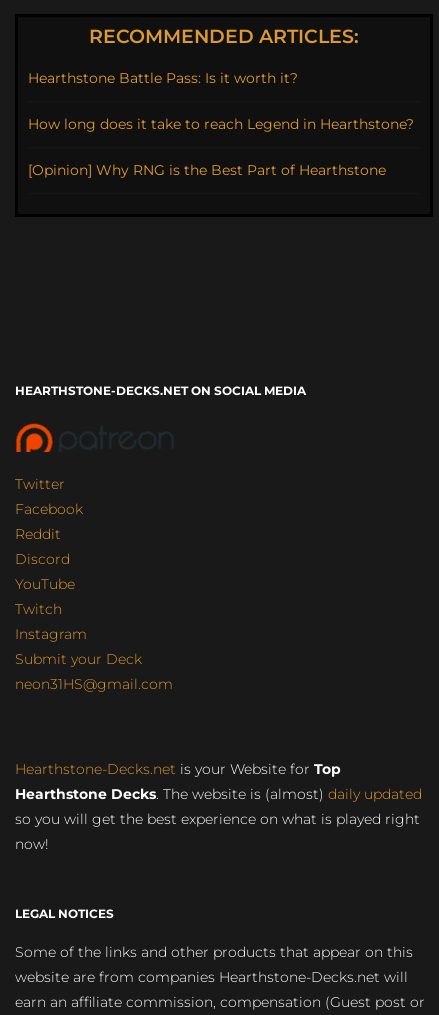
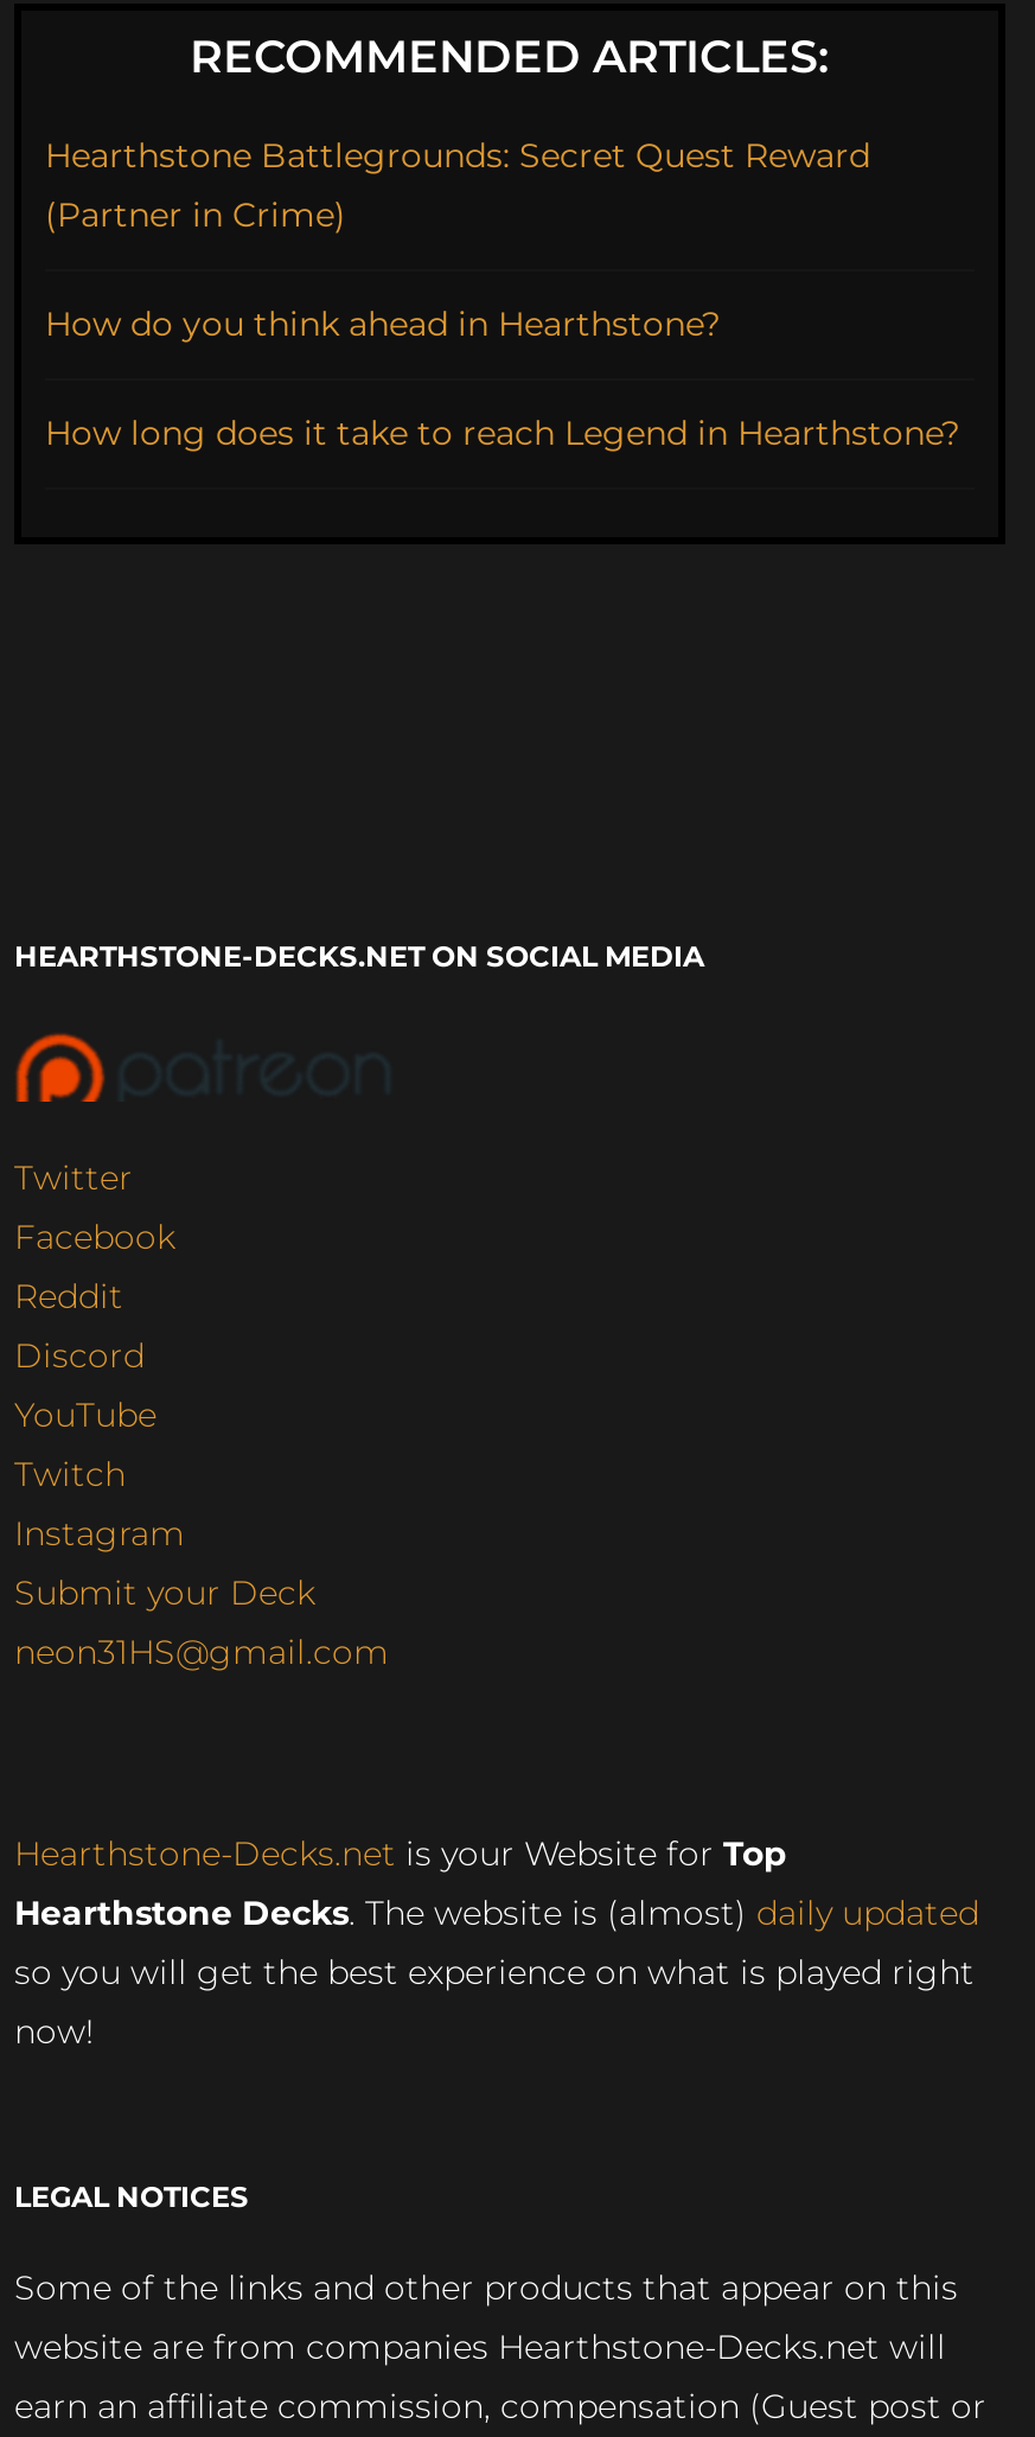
- Hearthstone Battle Pass: Is it worth it?
+ Hearthstone Battlegrounds: Secret Quest Reward
+ (Partner in Crime)
+ How do you think ahead in Hearthstone?

moved down: How long does it take to reach Legend in Hearthstone?

- [Opinion] Why RNG is the Best Part of Hearthstone
